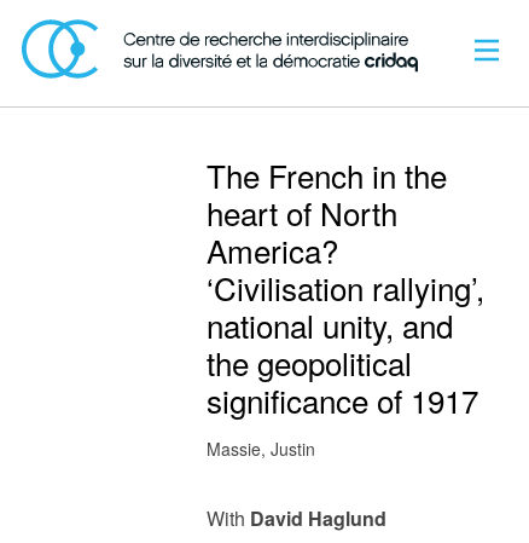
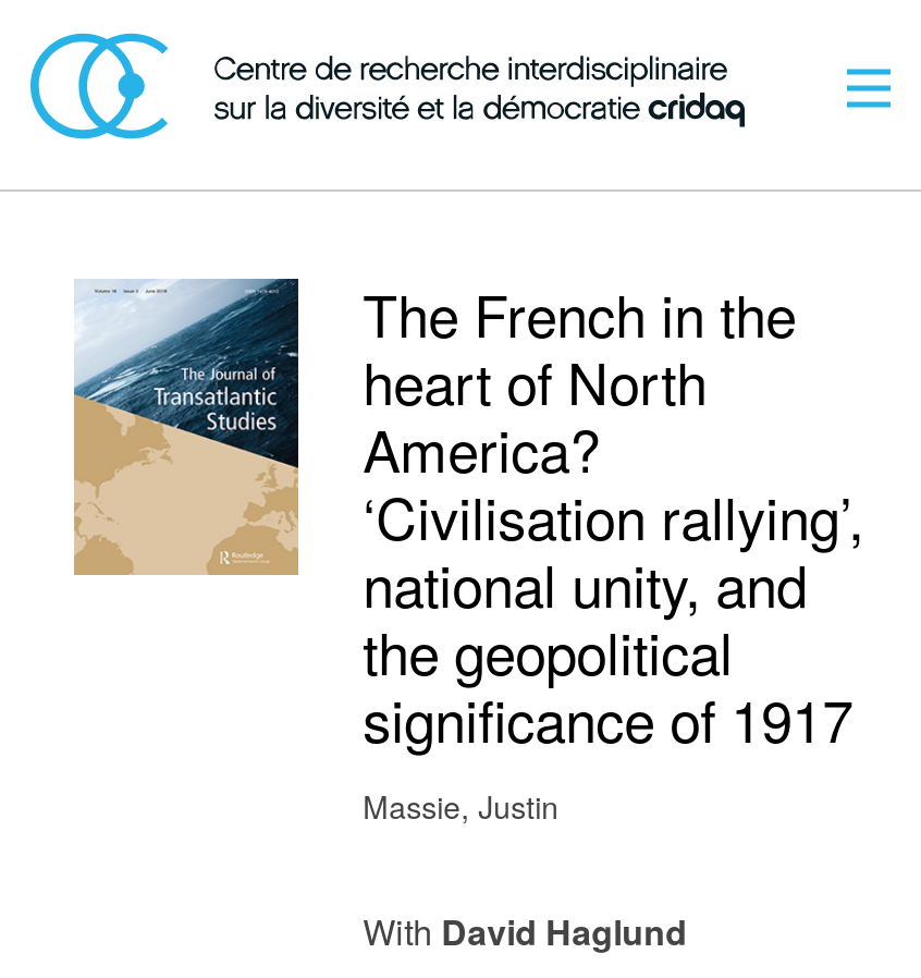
+ [image]
